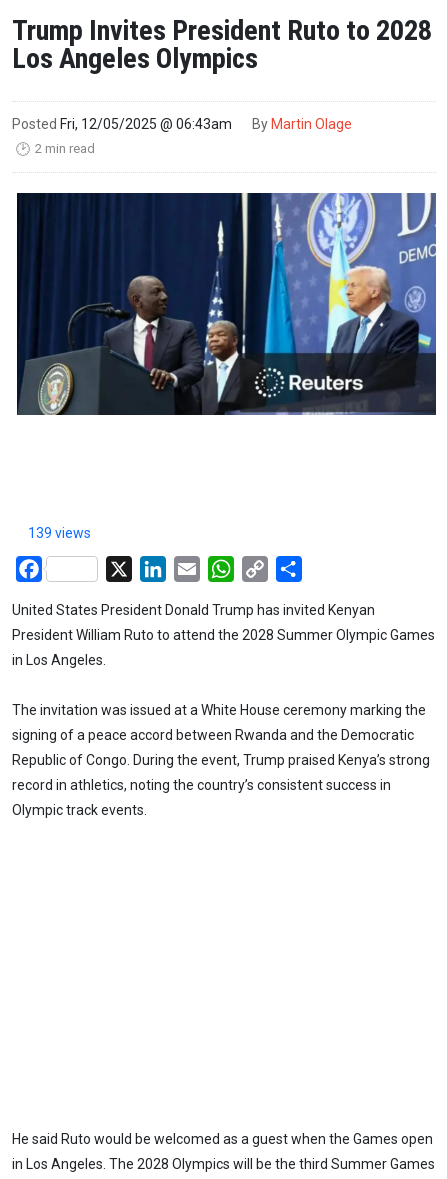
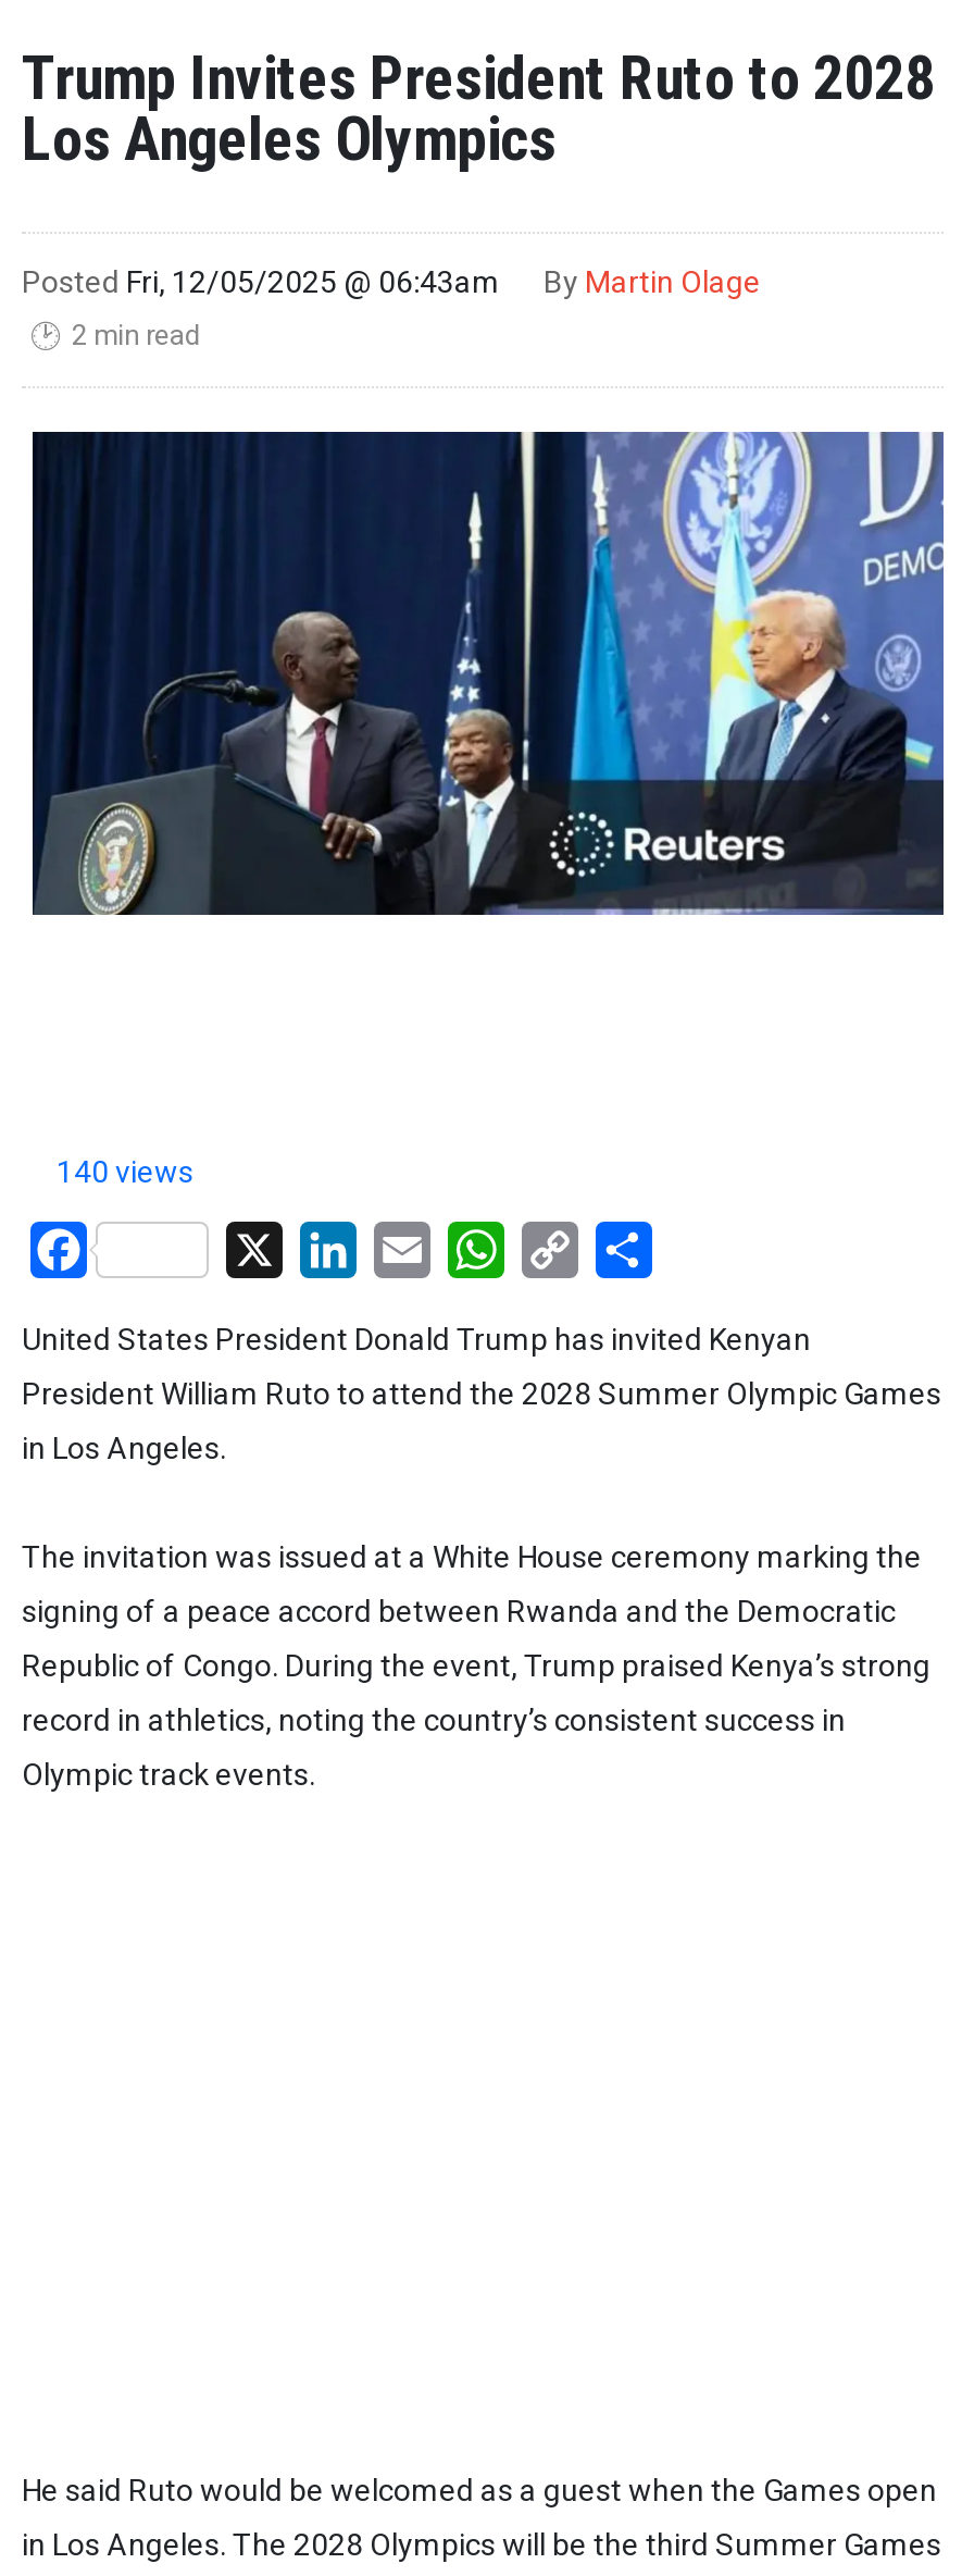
- 139 views
+ 140 views
